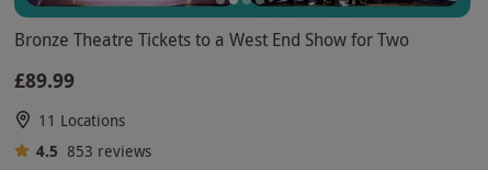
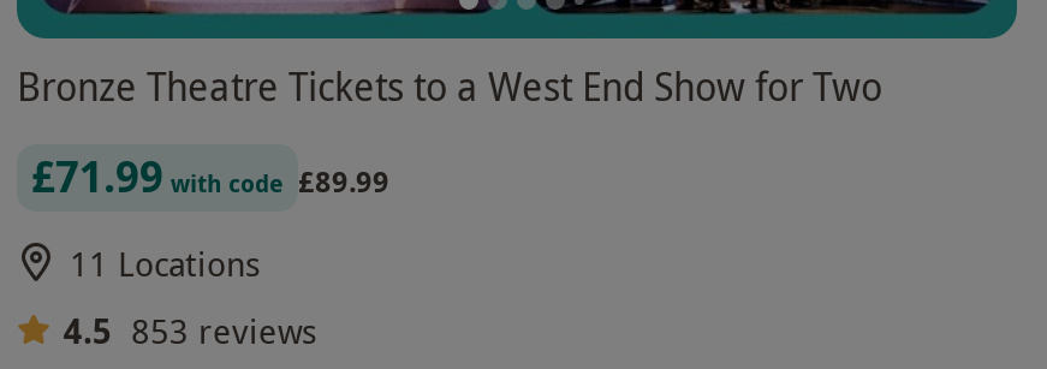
- £89.99
+ £71.99 with code £89.99
